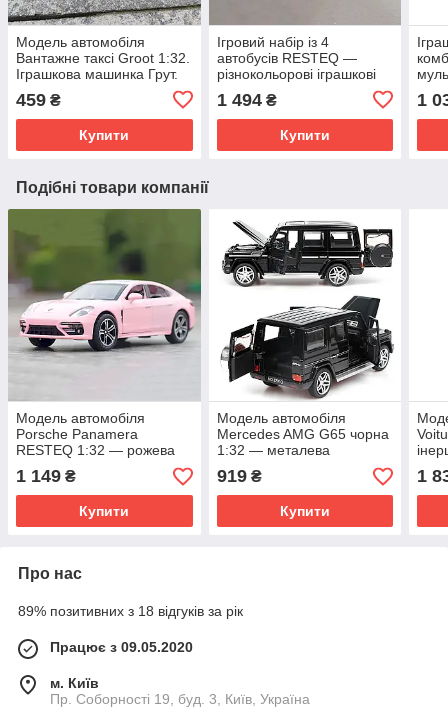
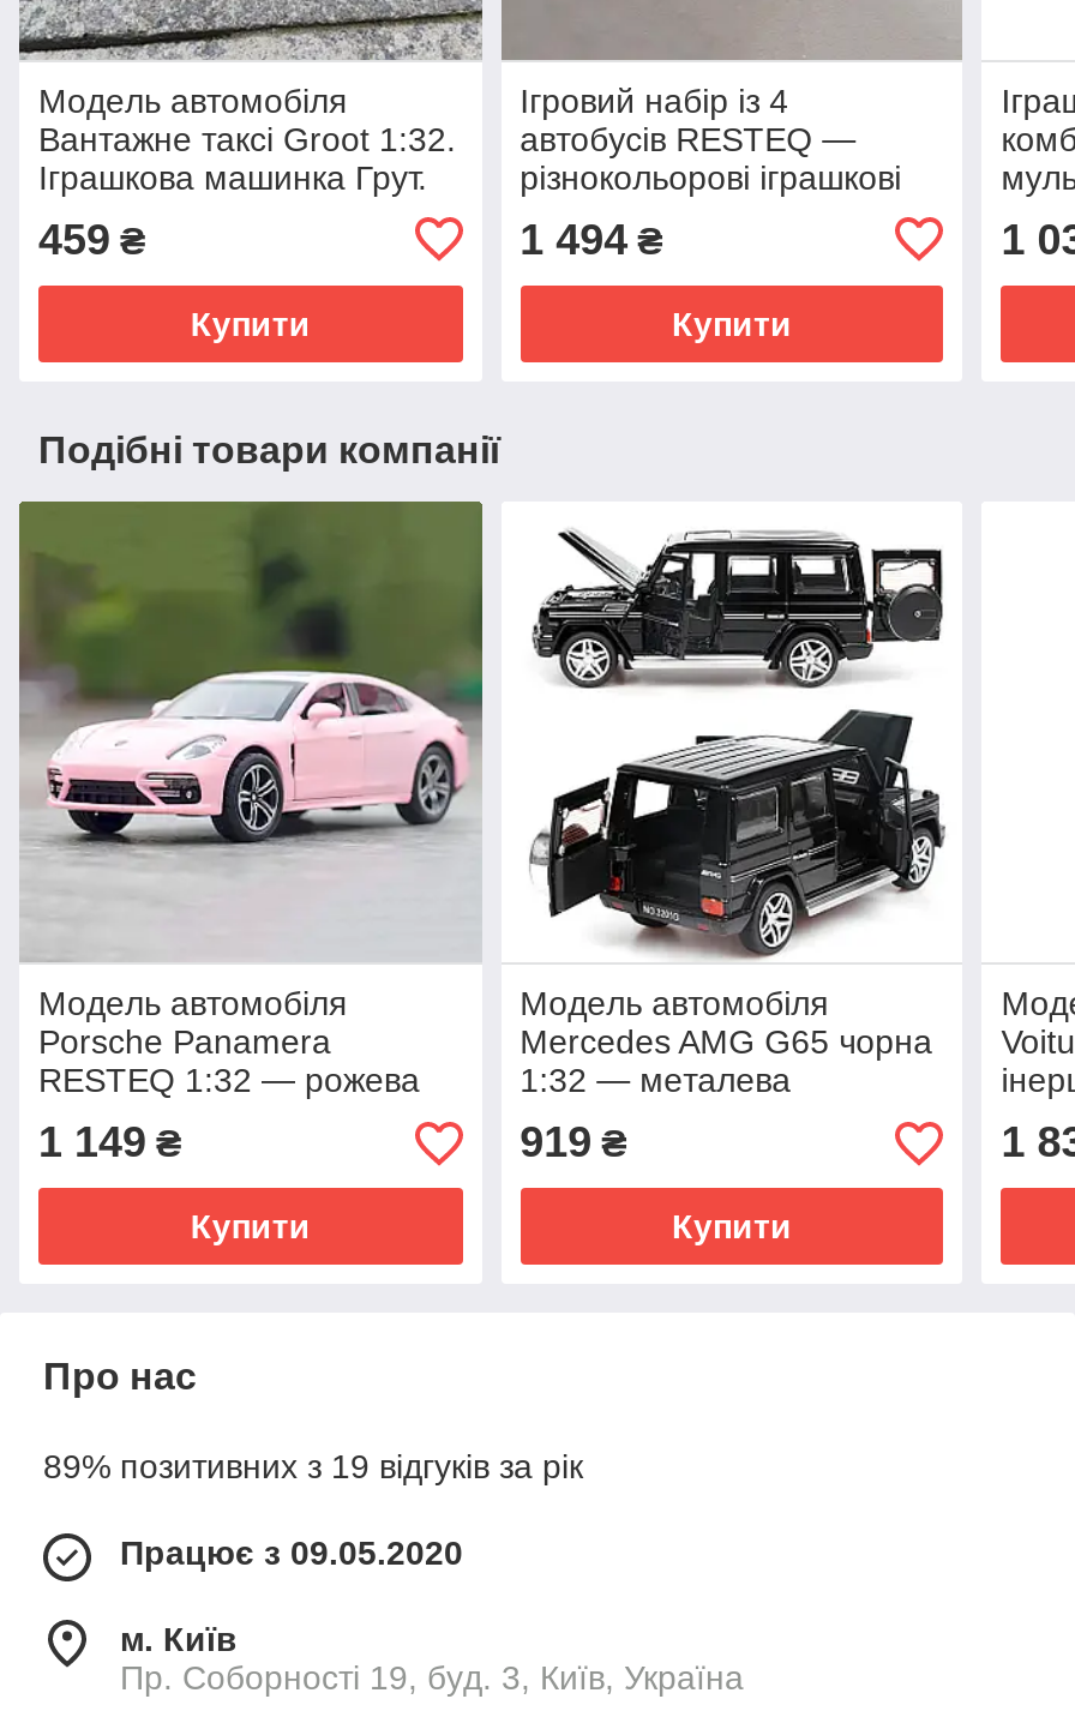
- 89% позитивних з 18 відгуків за рік
+ 89% позитивних з 19 відгуків за рік
